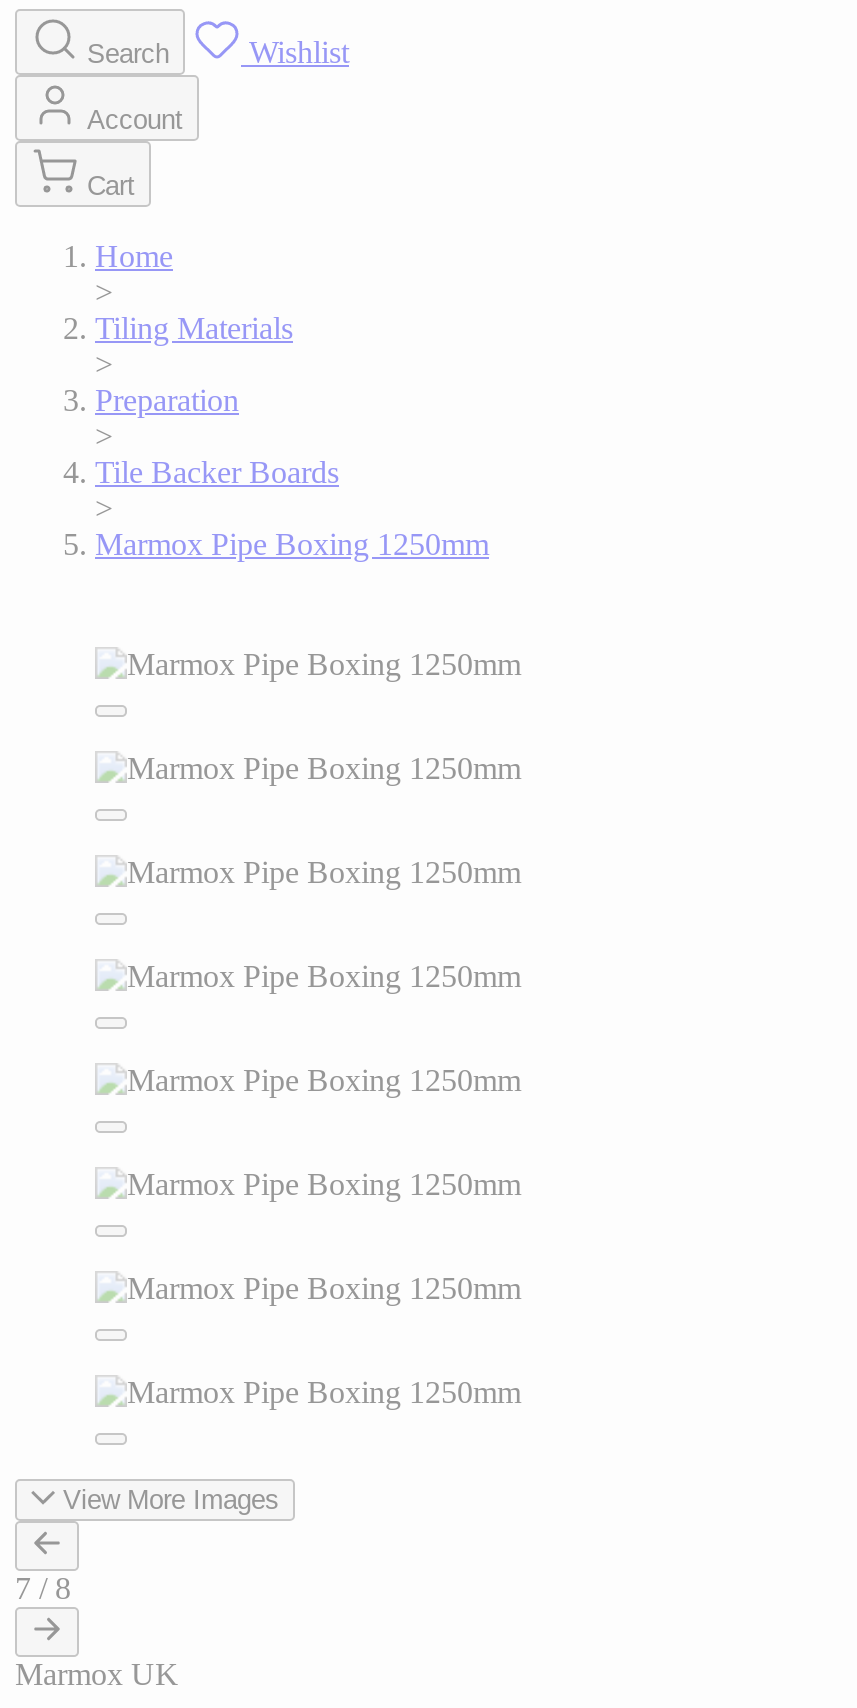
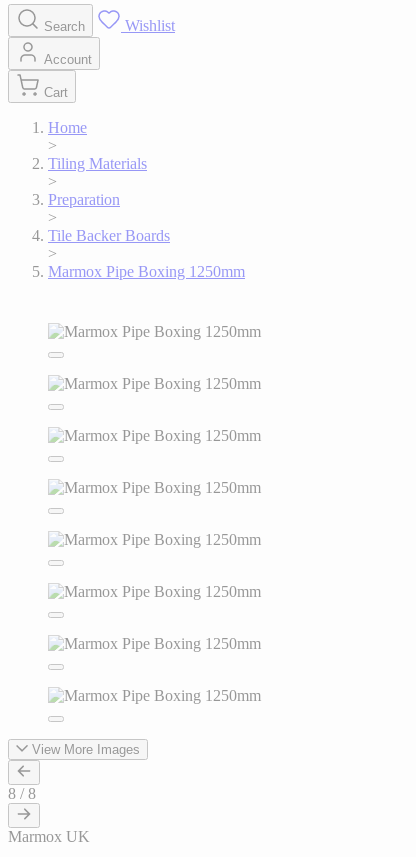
- 7 / 8
+ 8 / 8
